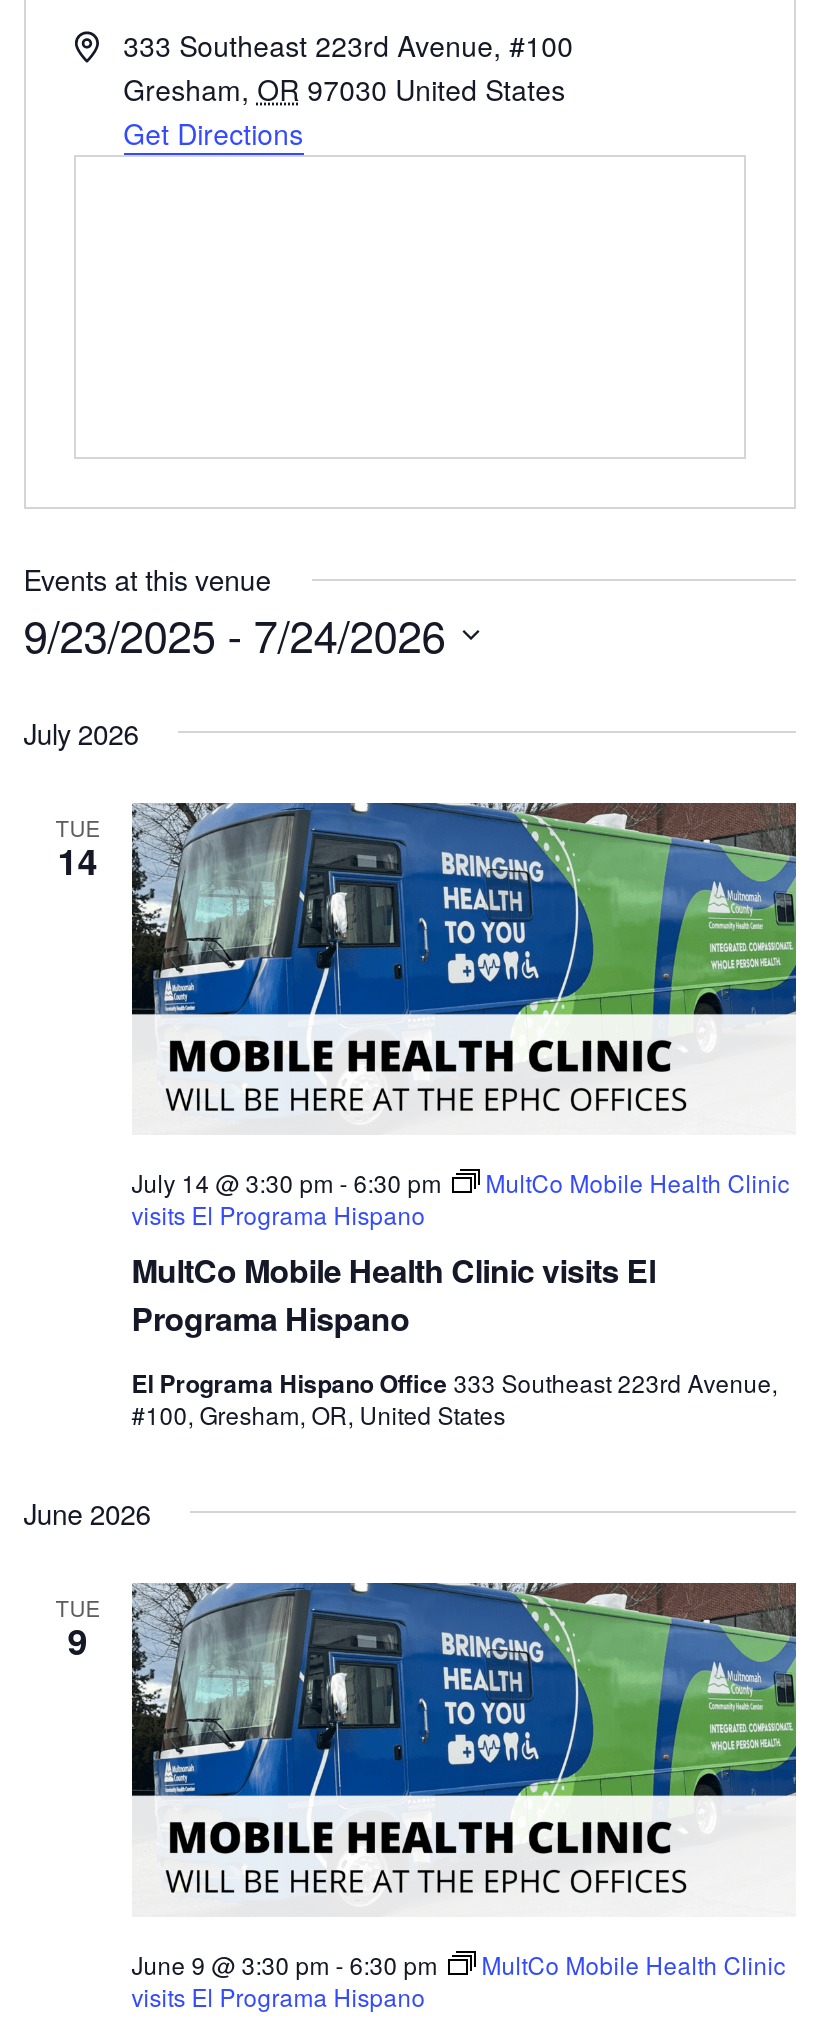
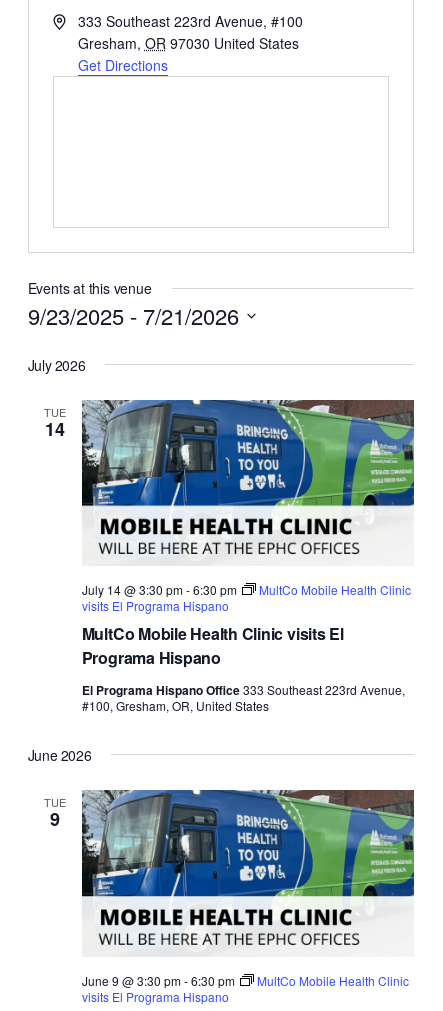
- 9/23/2025 - 7/24/2026
+ 9/23/2025 - 7/21/2026
